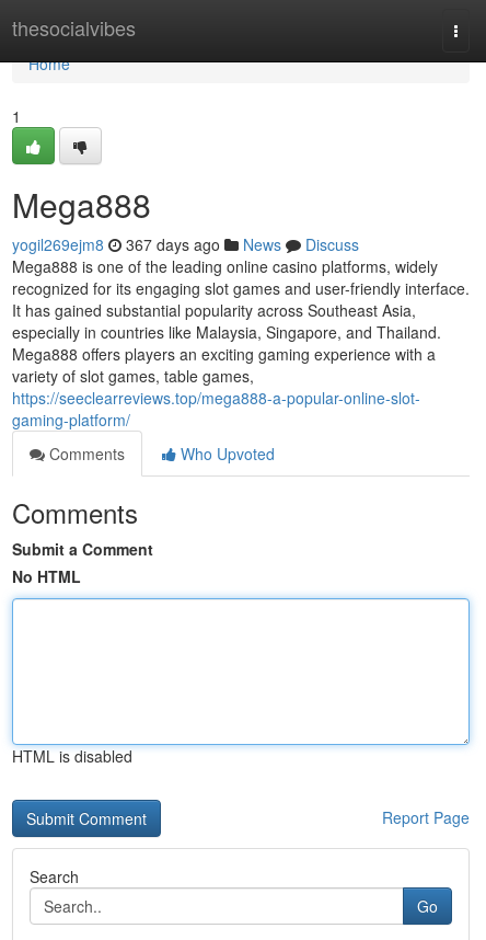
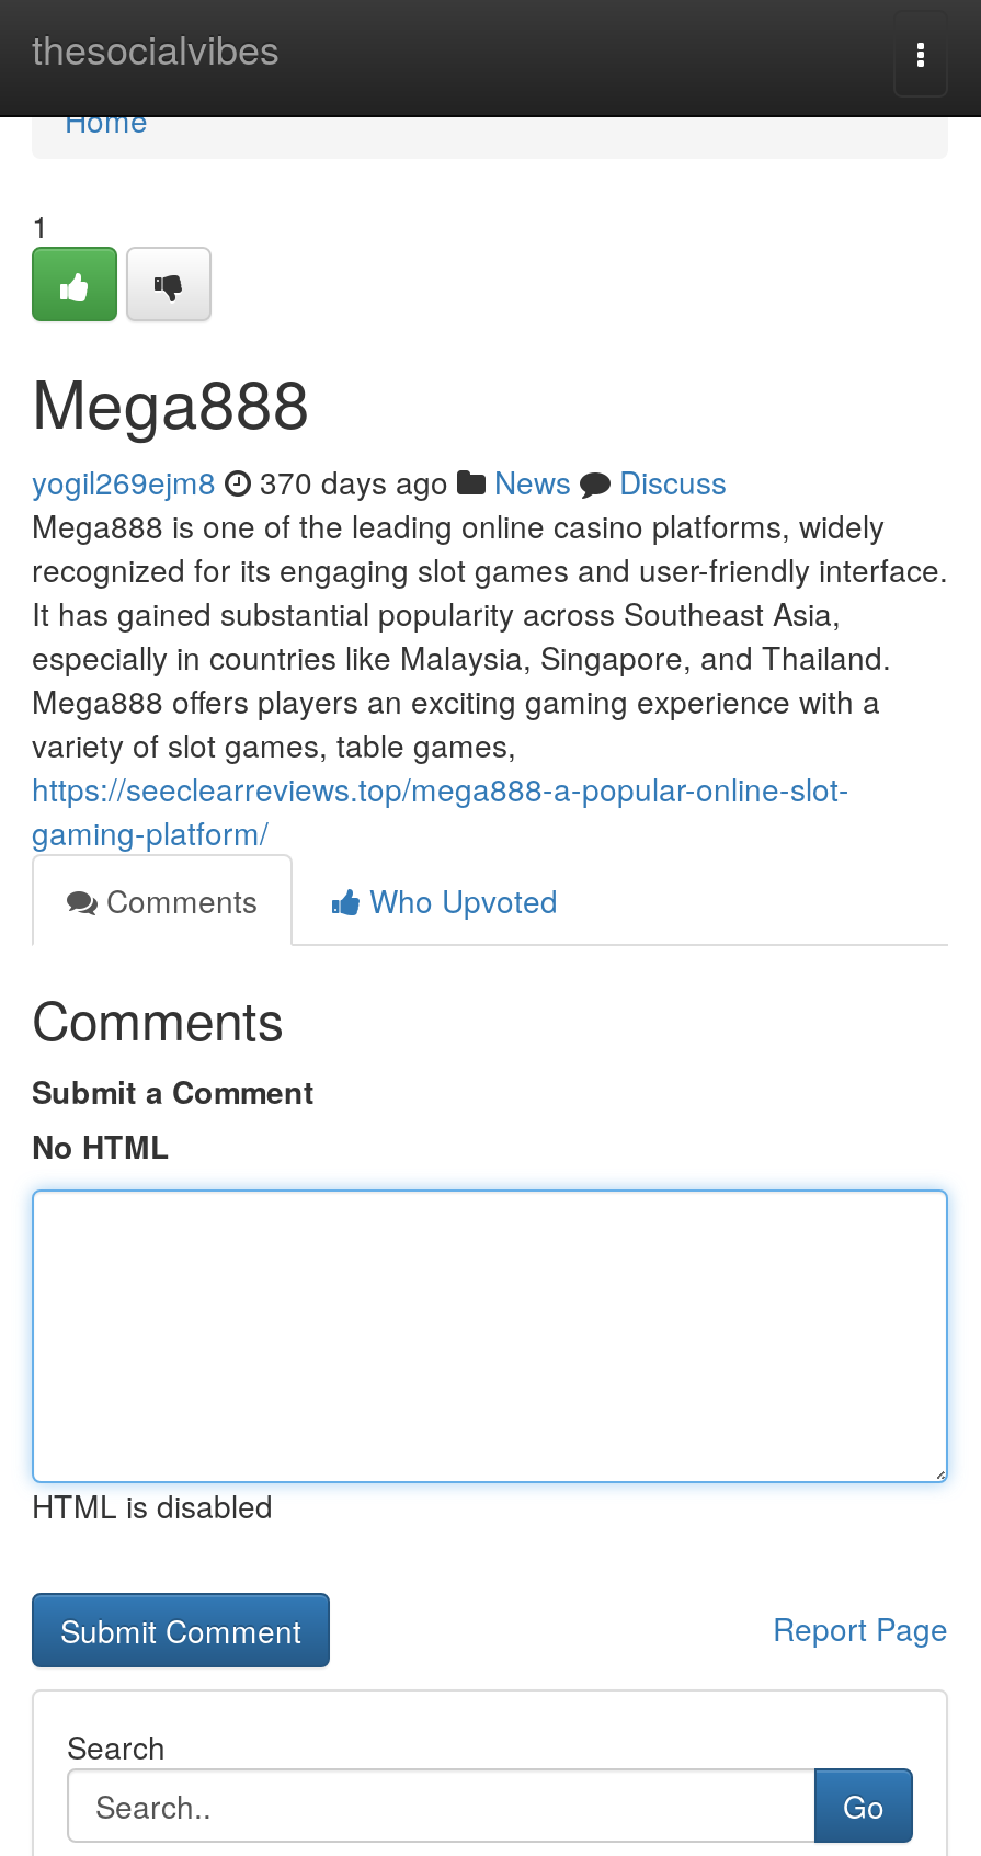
- yogil269ejm8 367 days ago News Discuss
+ yogil269ejm8 370 days ago News Discuss
